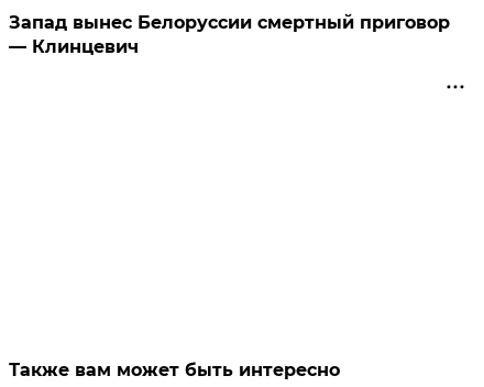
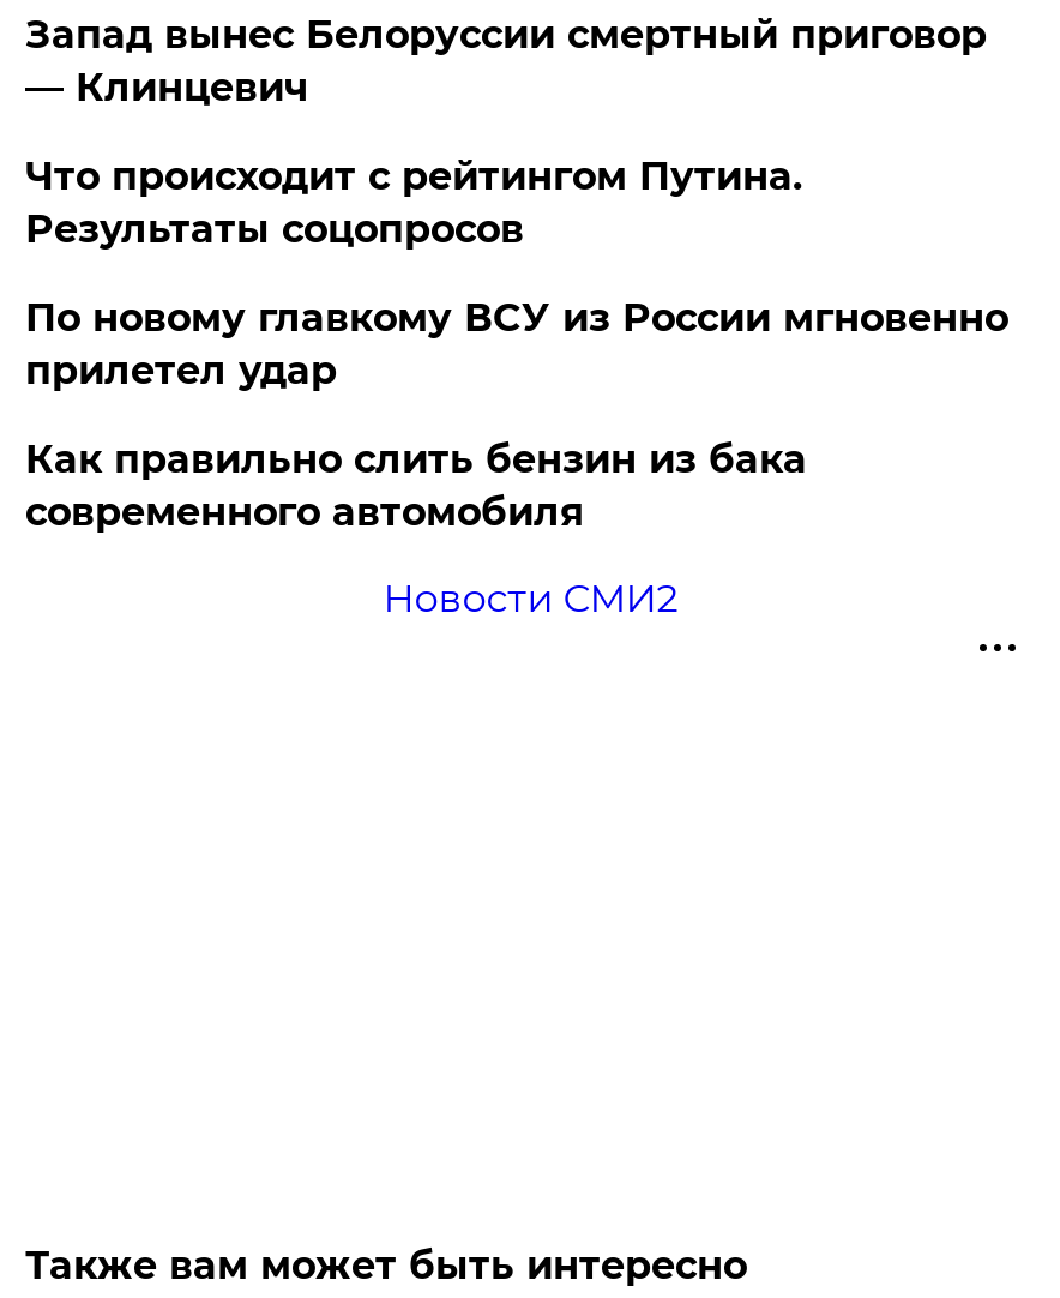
+ Что происходит с рейтингом Путина.
+ Результаты соцопросов
+ По новому главкому ВСУ из России мгновенно
+ прилетел удар
+ Как правильно слить бензин из бака
+ современного автомобиля
+ Новости СМИ2
